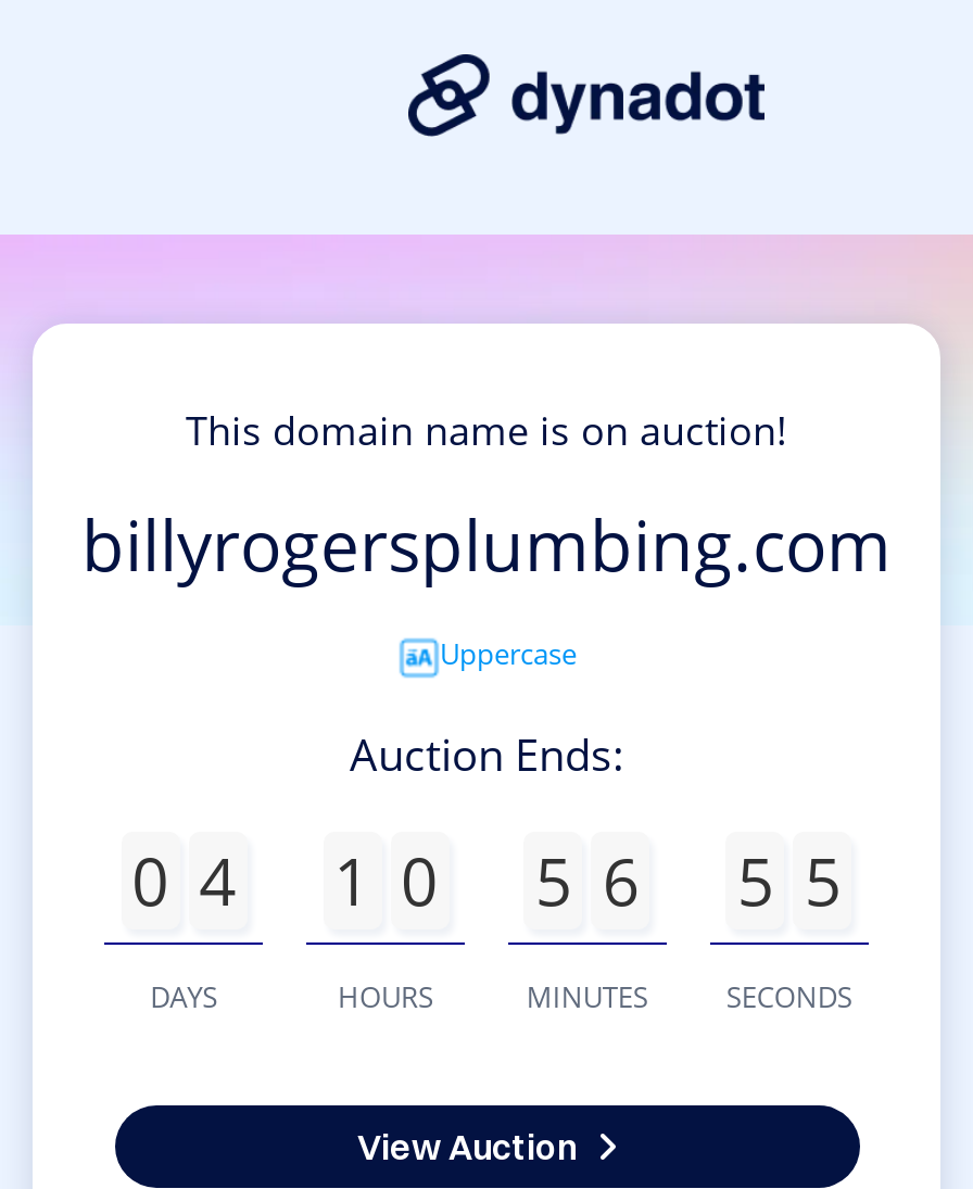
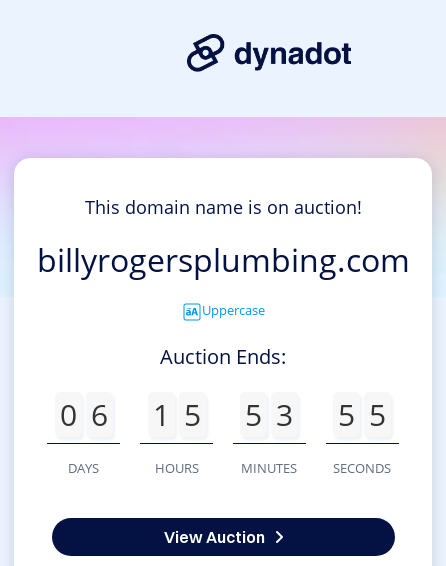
- 0 4
+ 0 6

- 1 0
+ 1 5

- 5 6
+ 5 3
